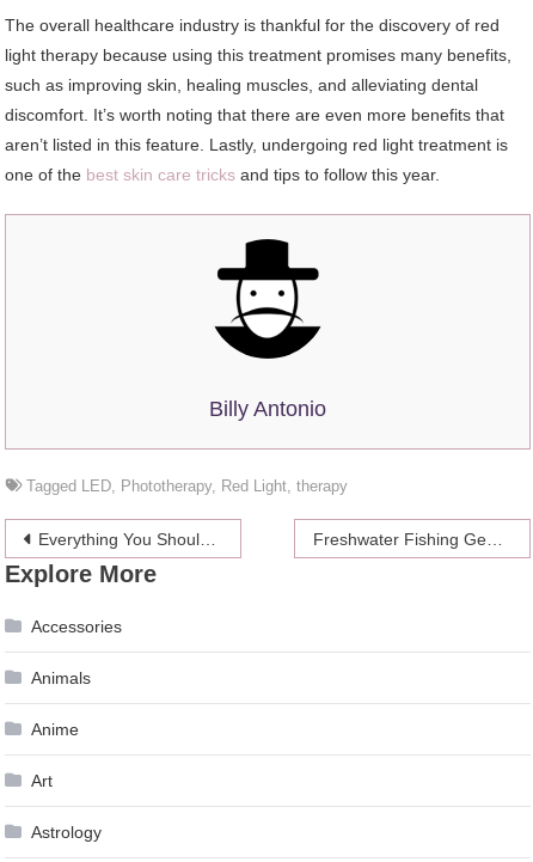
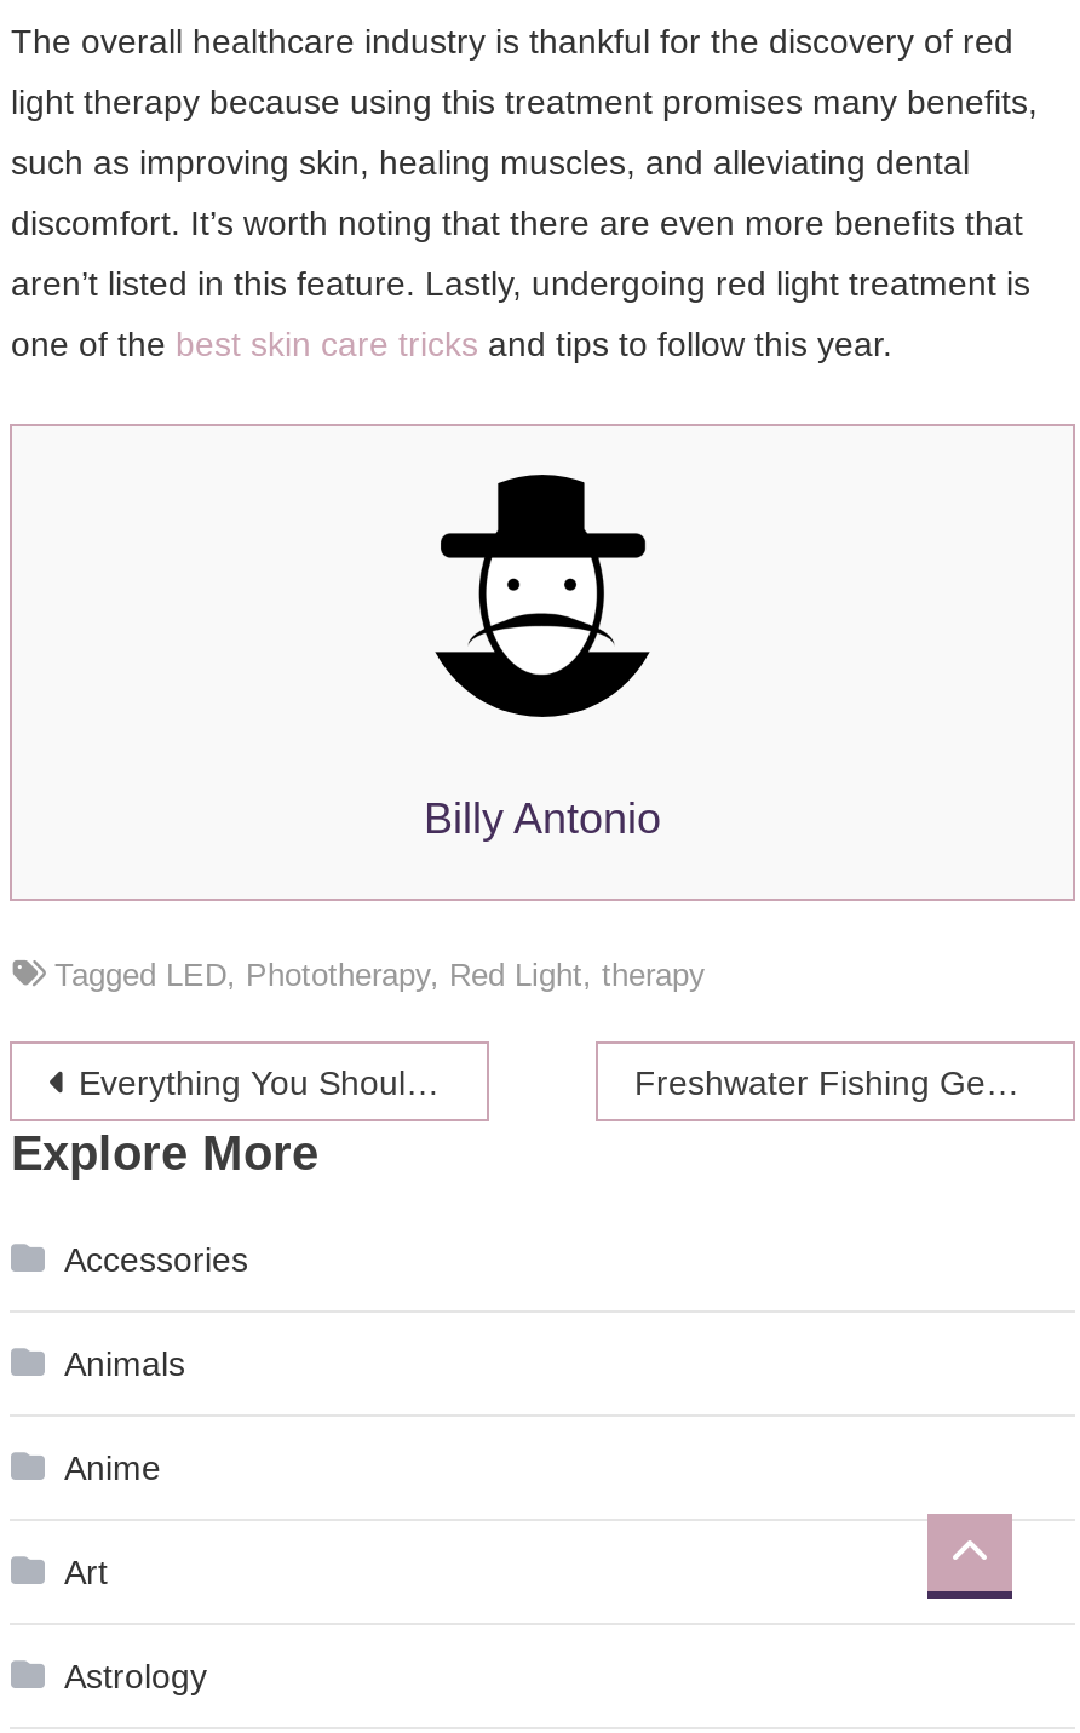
+ [image]
